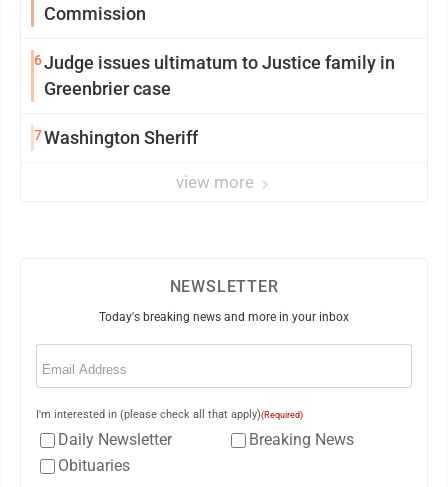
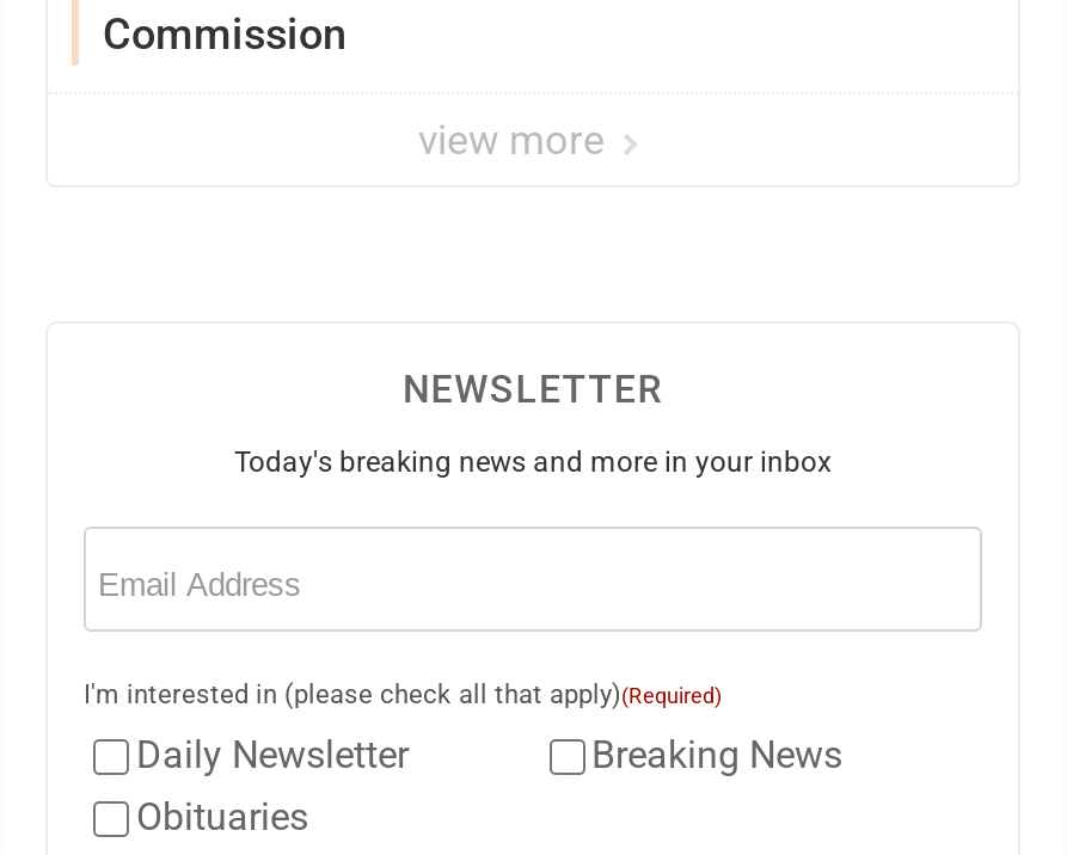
- 6 Judge issues ultimatum to Justice family in
- Greenbrier case
- 7 Washington Sheriff
